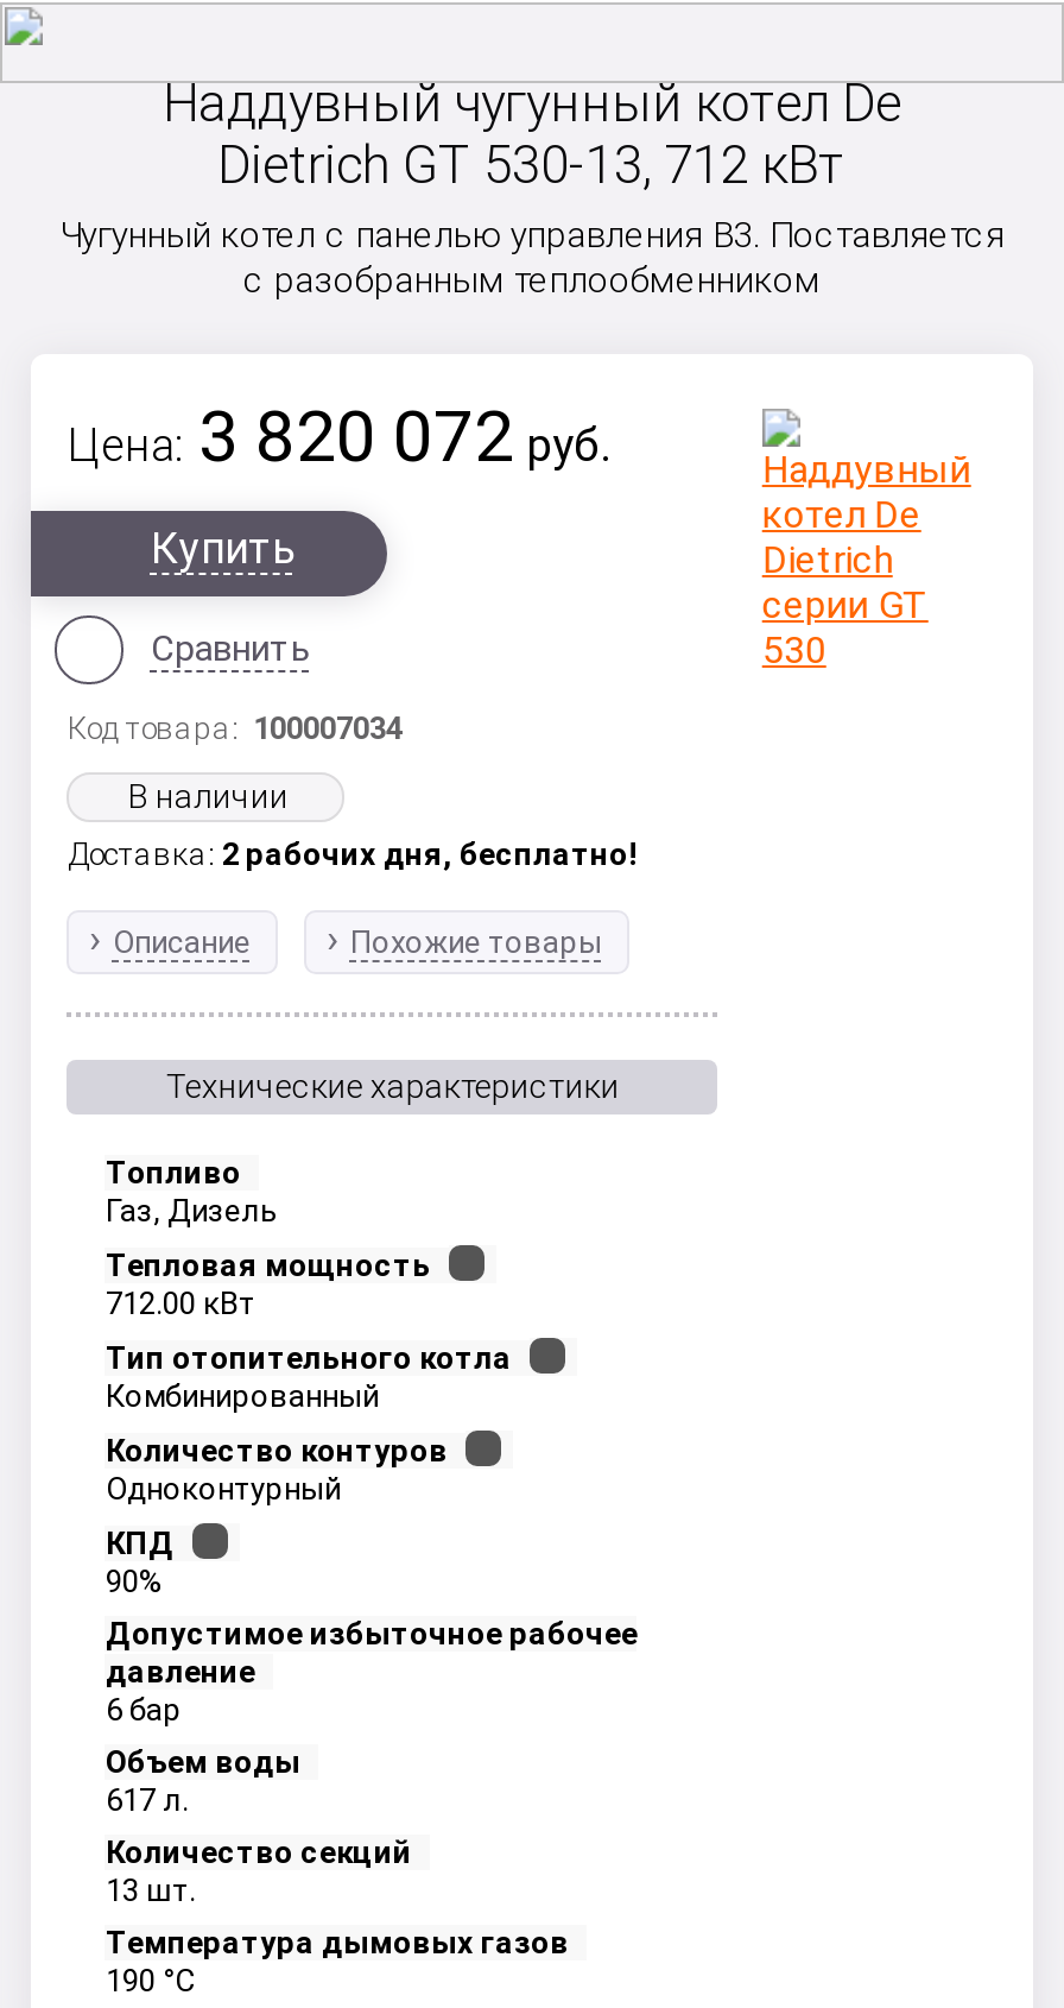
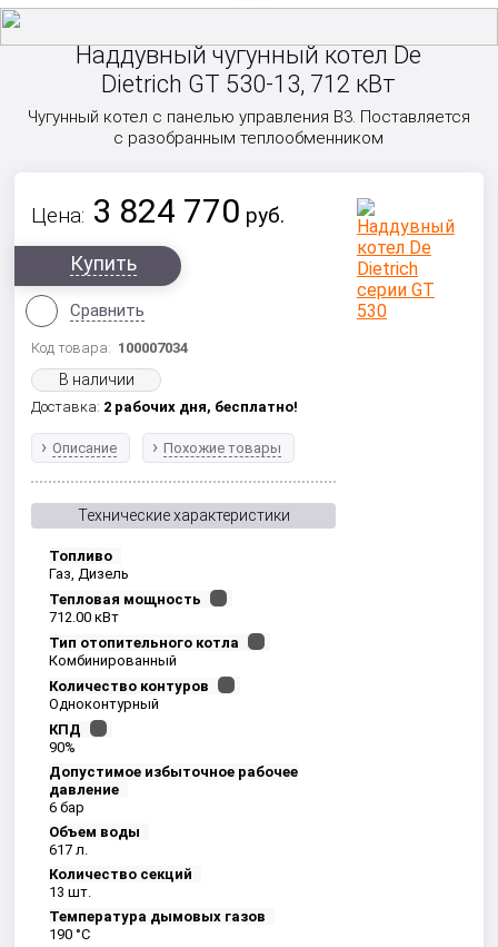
- Цена: 3 820 072 руб.
+ Цена: 3 824 770 руб.
